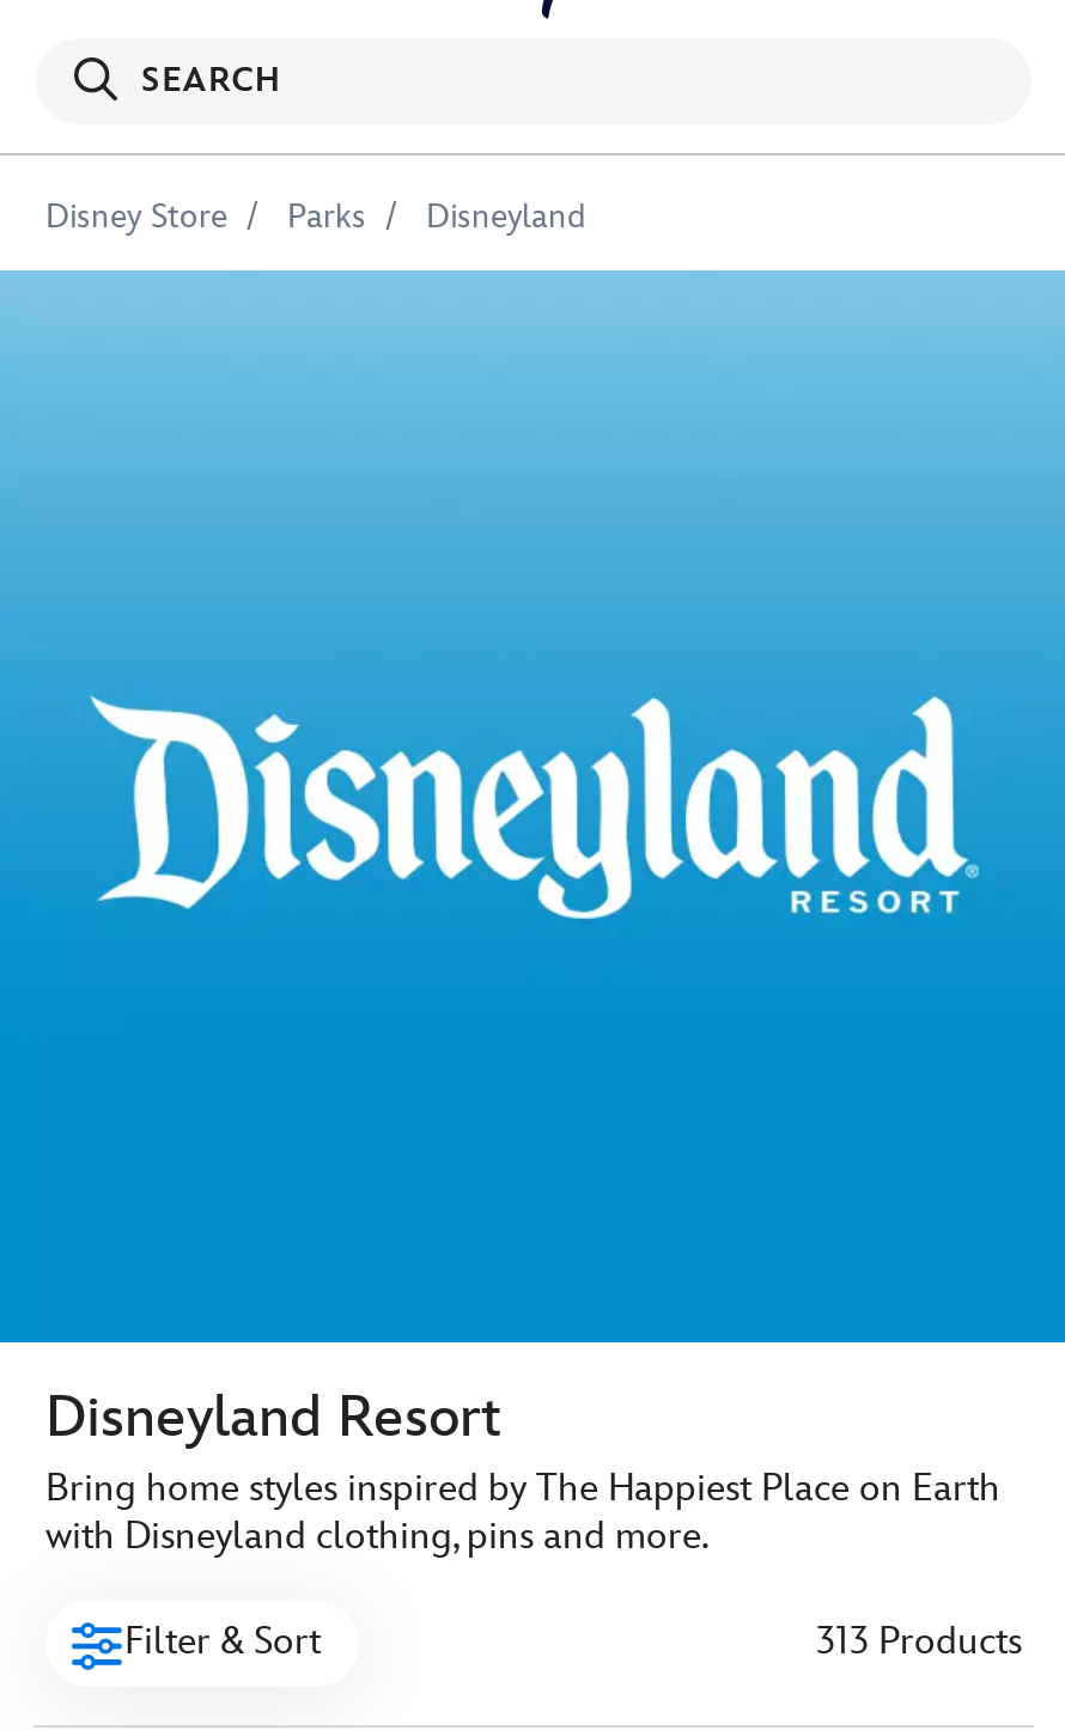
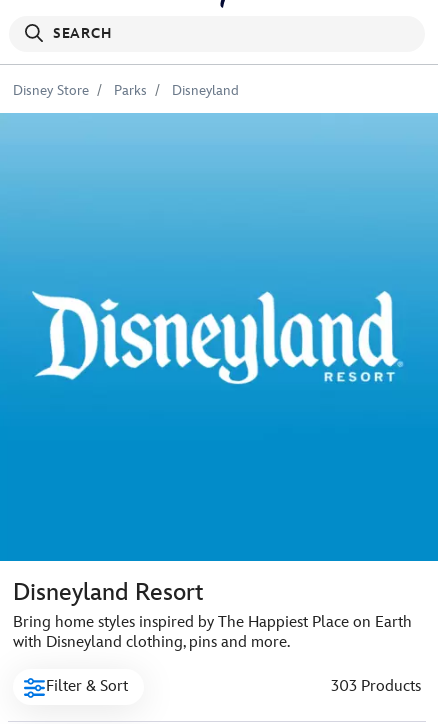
- 313 Products
+ 303 Products
